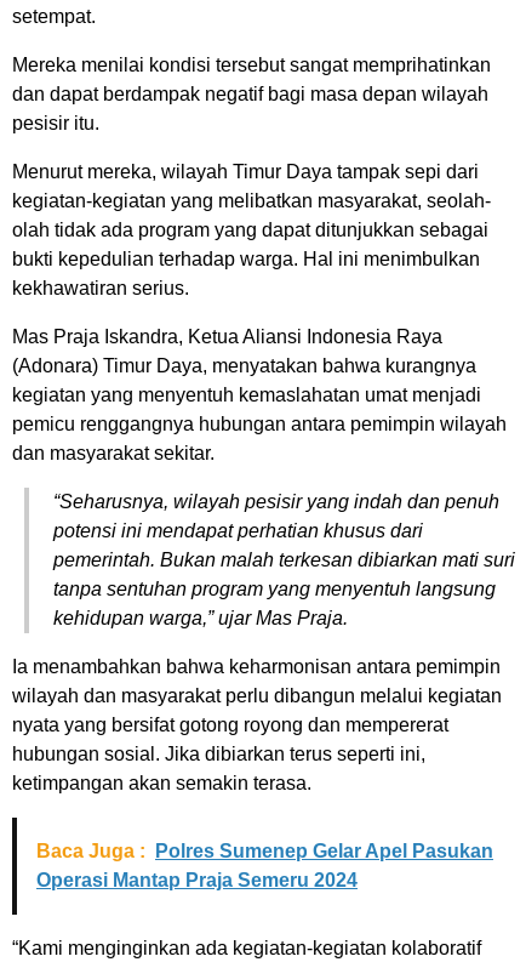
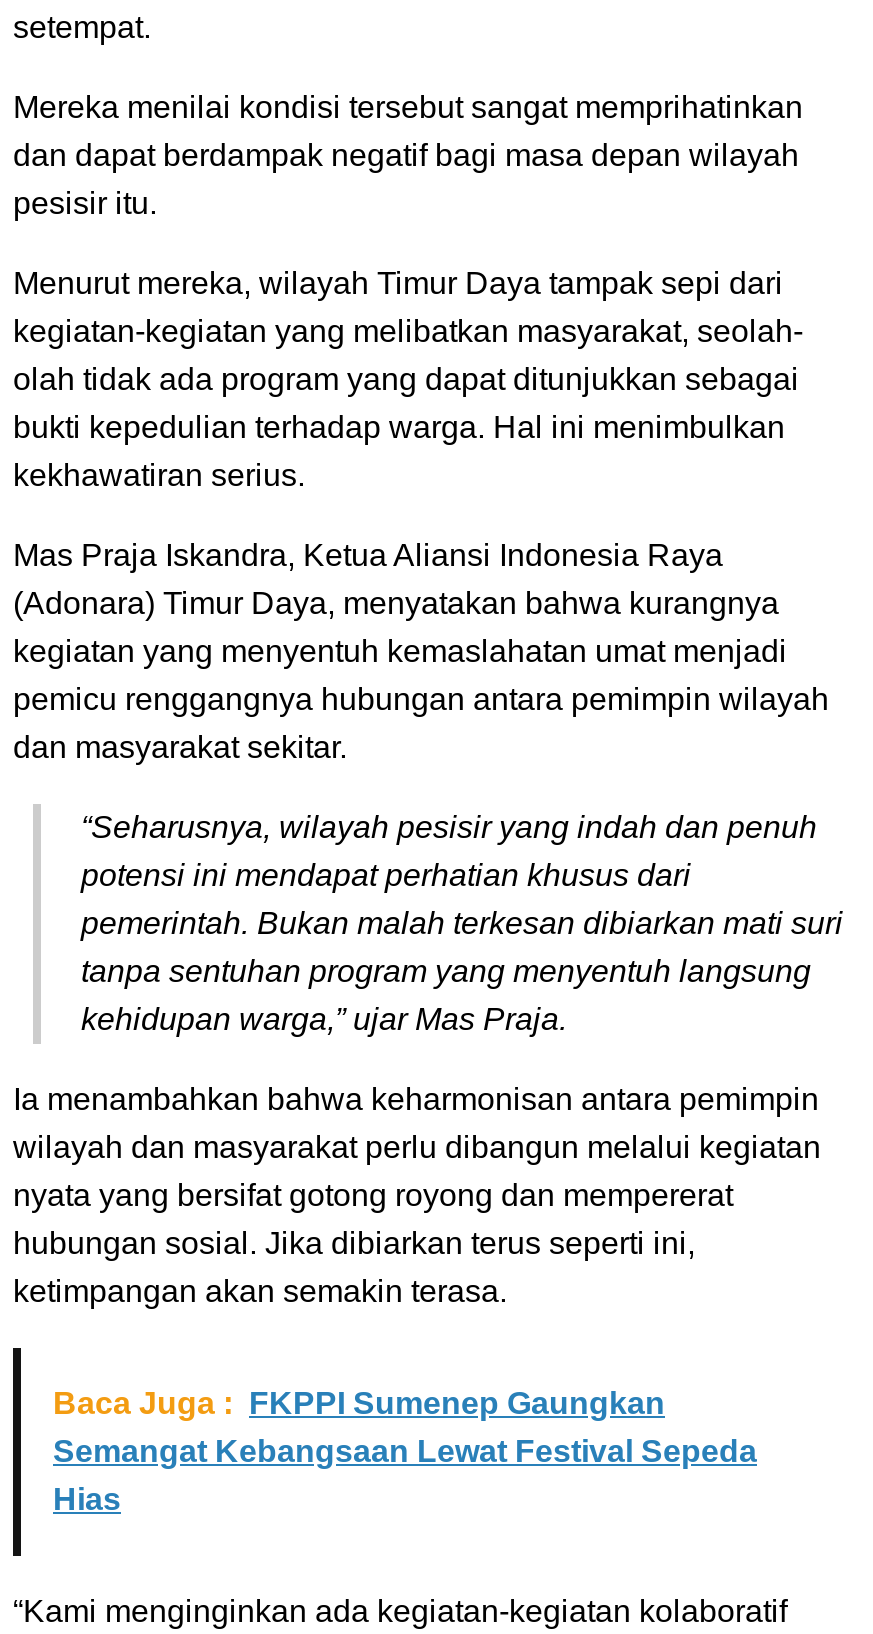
- Baca Juga : Polres Sumenep Gelar Apel Pasukan
- Operasi Mantap Praja Semeru 2024
+ Baca Juga : FKPPI Sumenep Gaungkan
+ Semangat Kebangsaan Lewat Festival Sepeda
+ Hias
